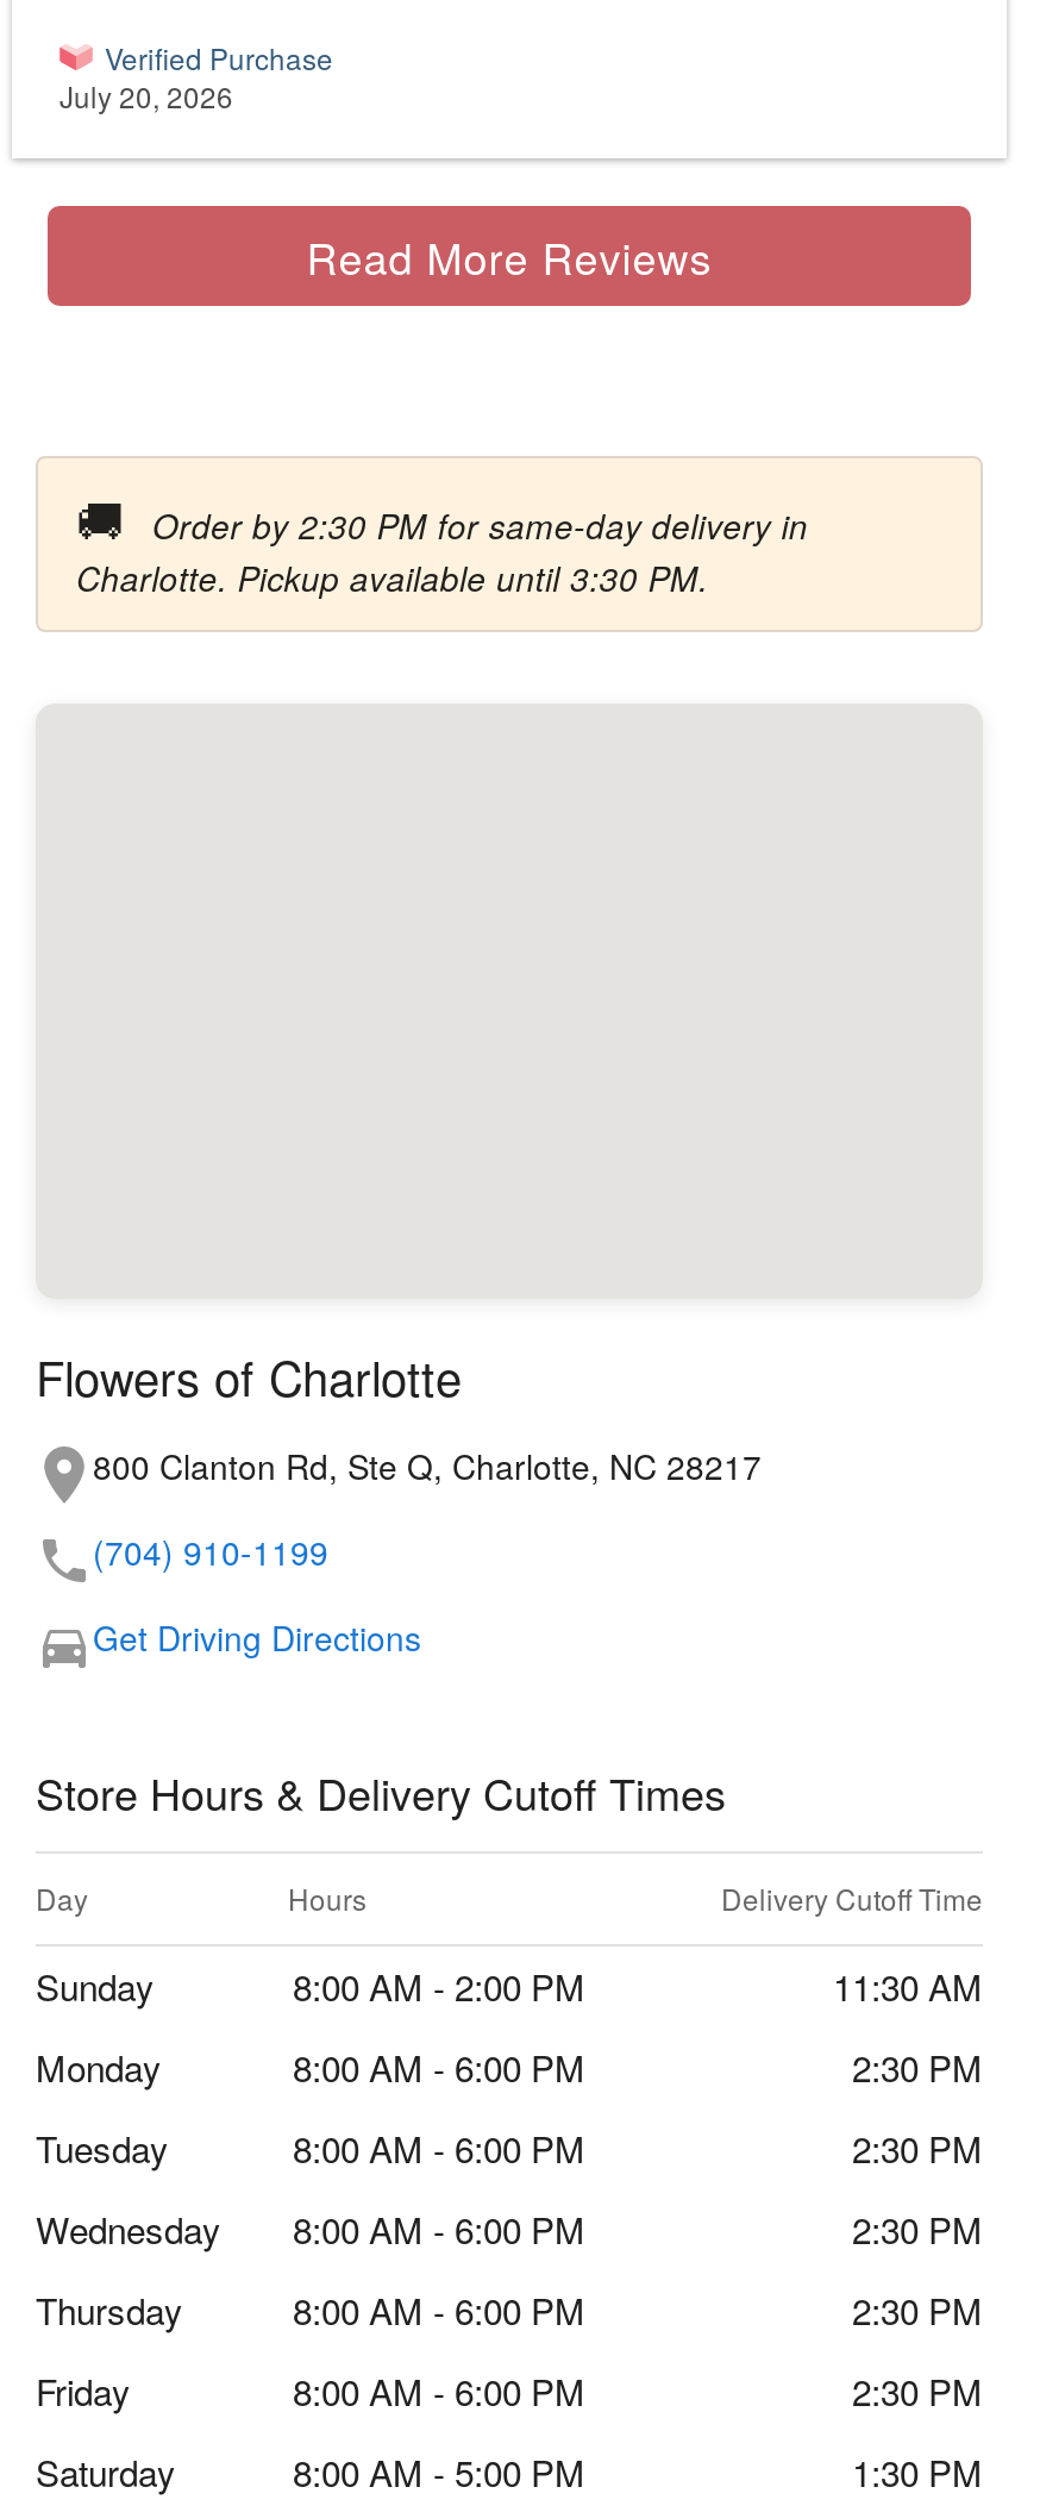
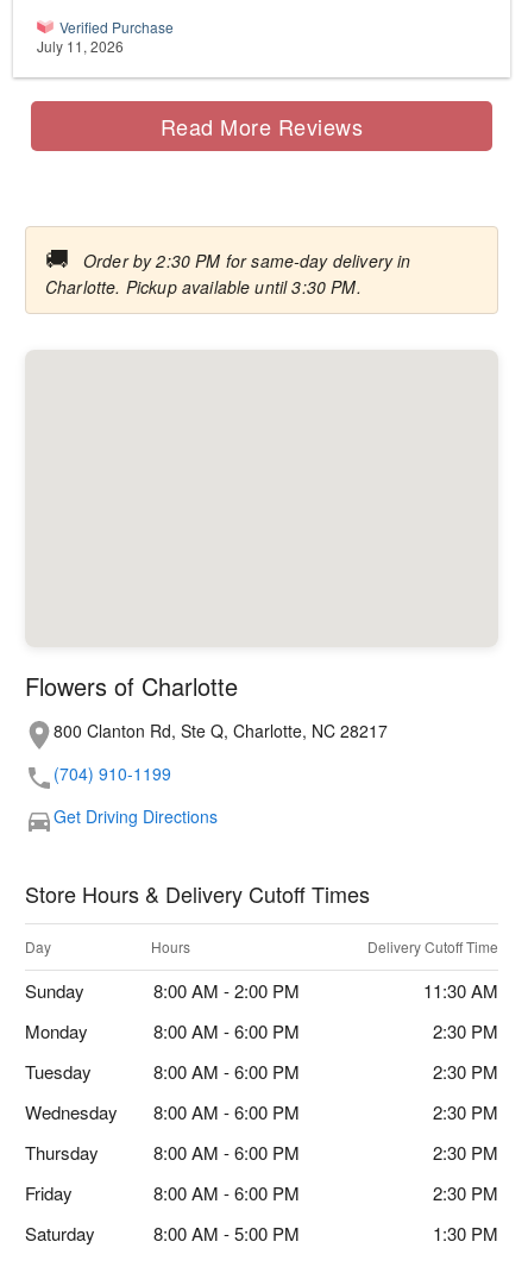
- July 20, 2026
+ July 11, 2026
